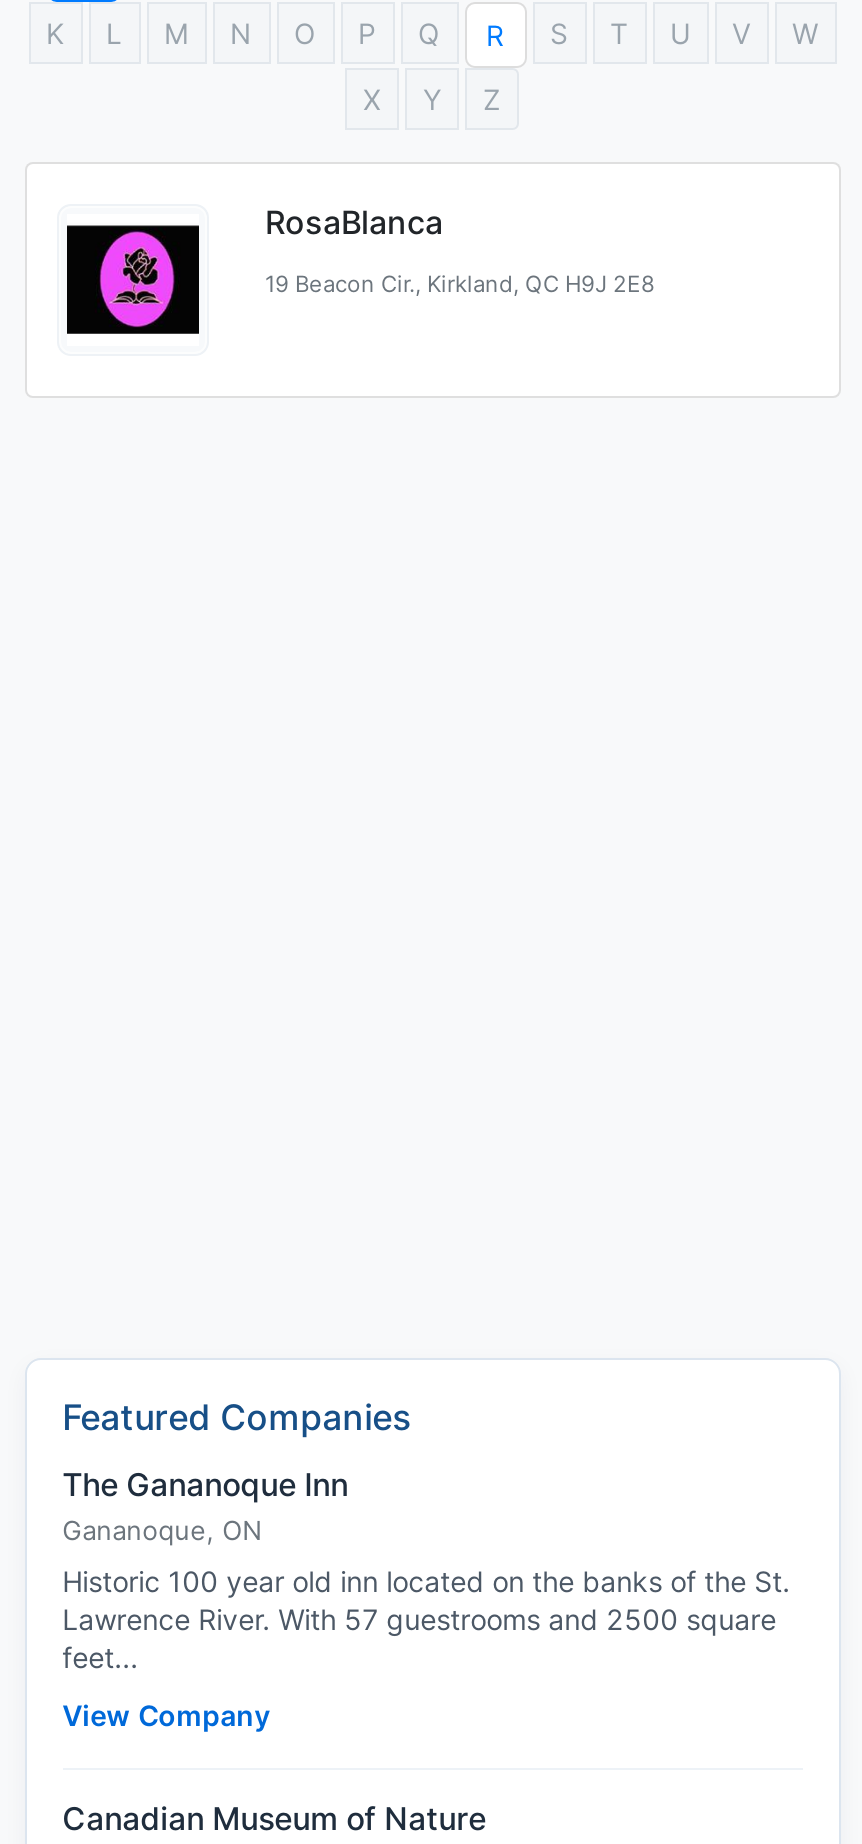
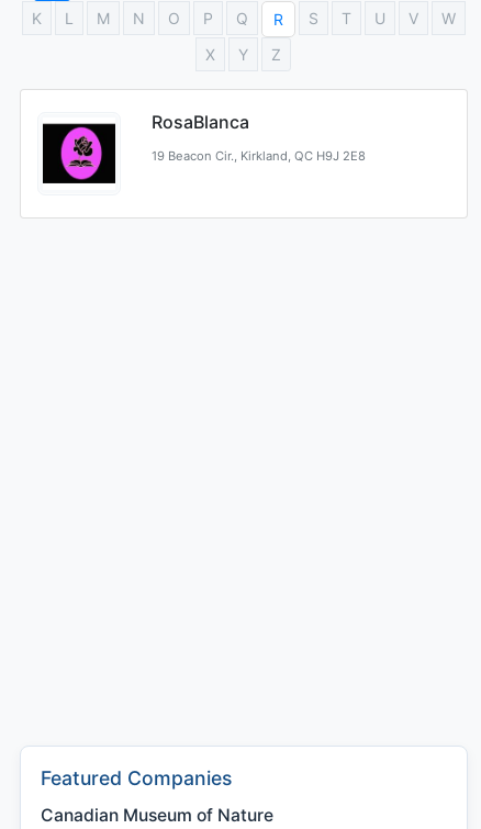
- The Gananoque Inn
- Gananoque, ON
- Historic 100 year old inn located on the banks of the St.
- Lawrence River. With 57 guestrooms and 2500 square
- feet...
- View Company
